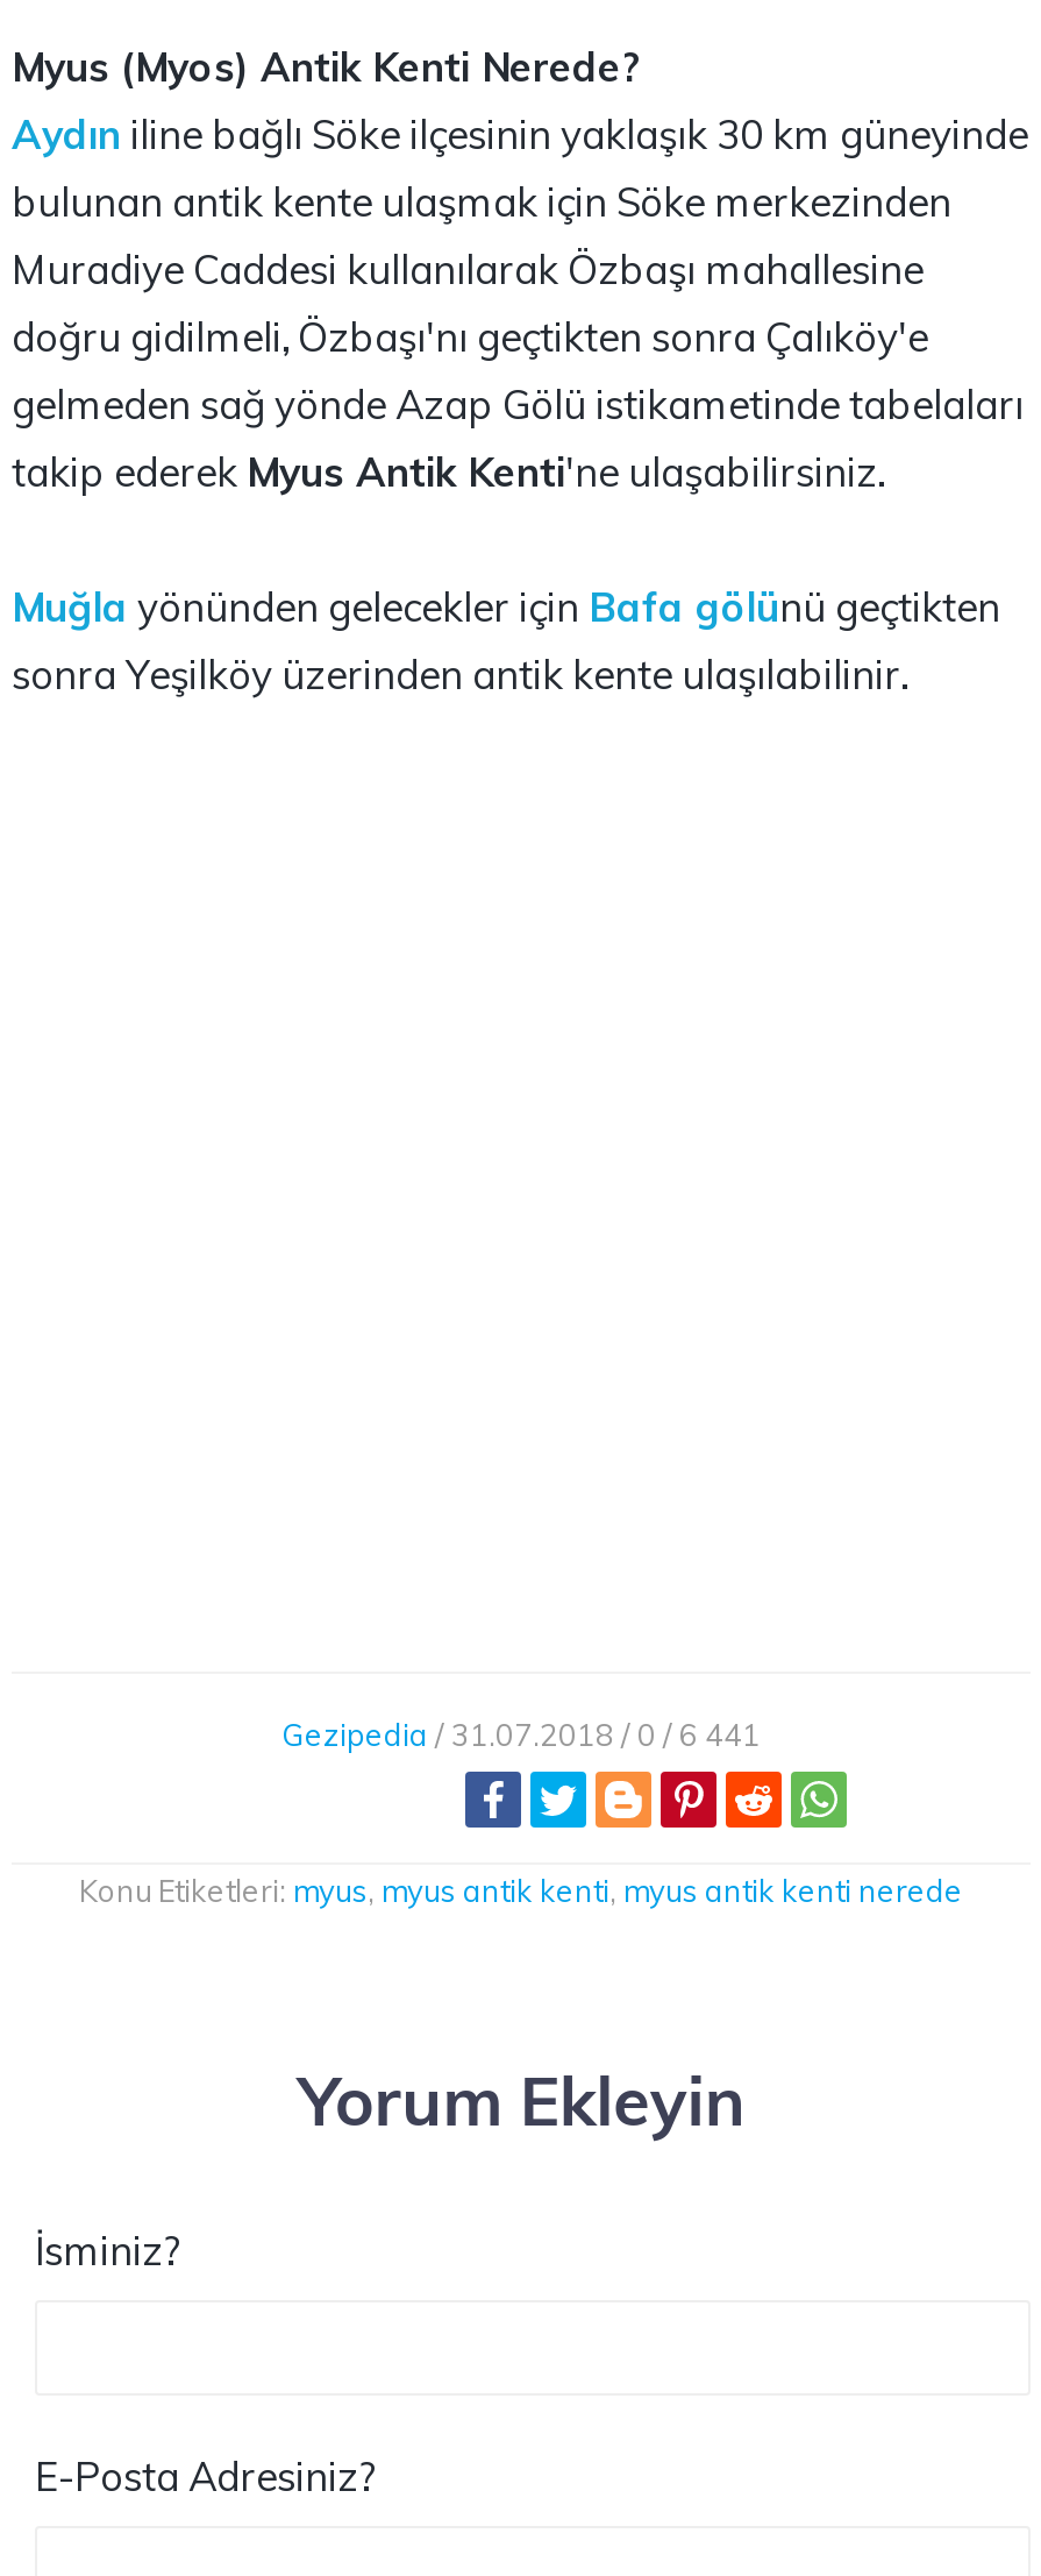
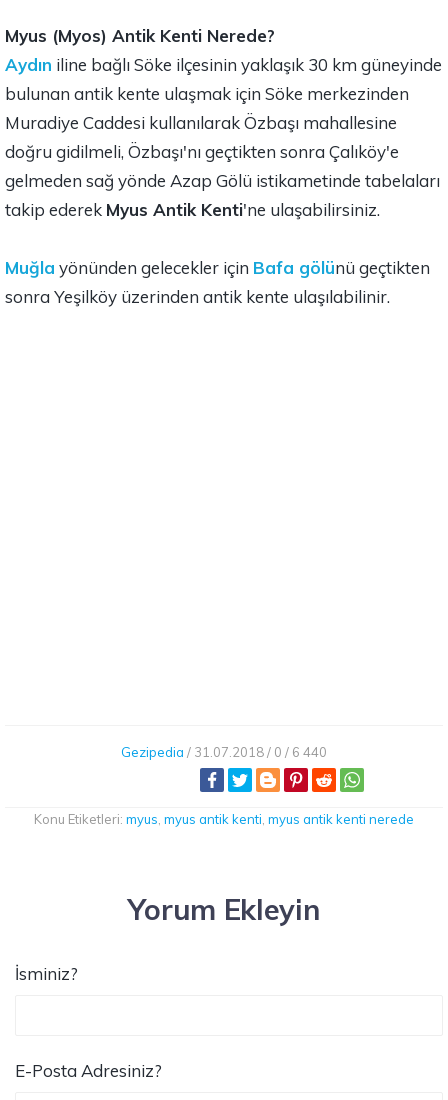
- Gezipedia / 31.07.2018 / 0 / 6 441
+ Gezipedia / 31.07.2018 / 0 / 6 440
